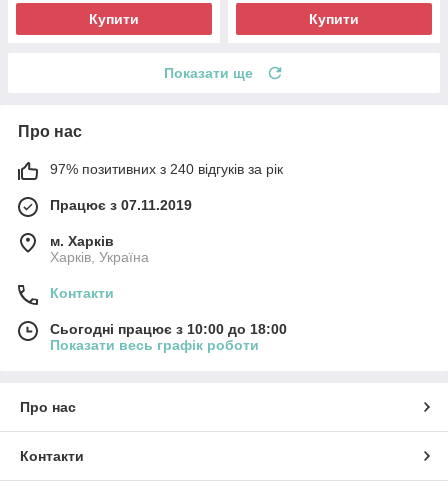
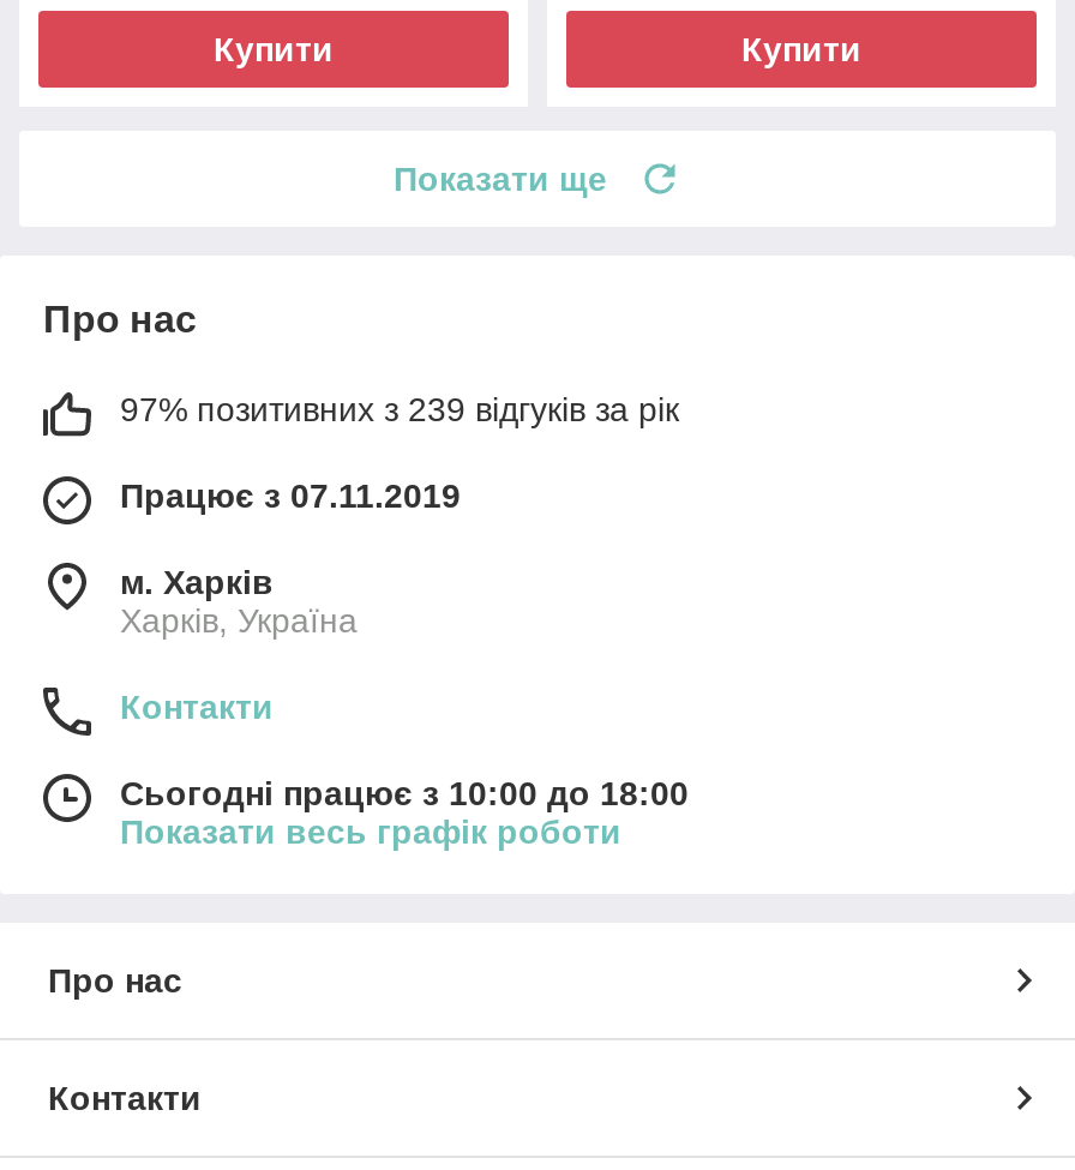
- 97% позитивних з 240 відгуків за рік
+ 97% позитивних з 239 відгуків за рік
